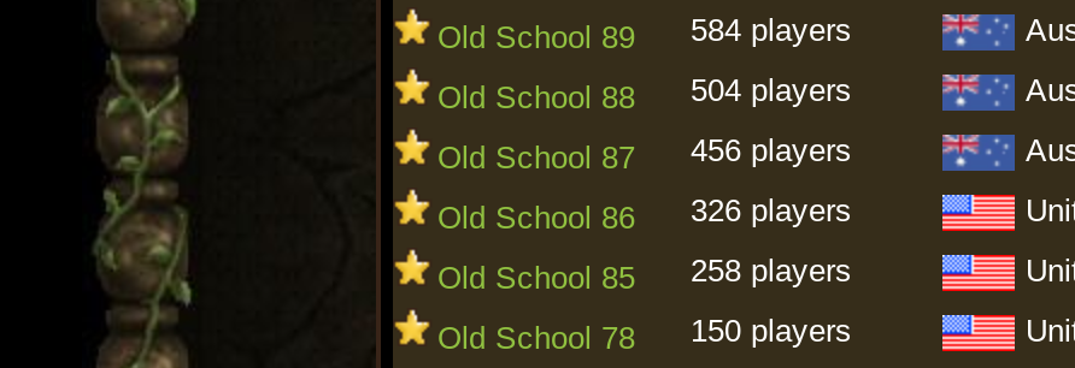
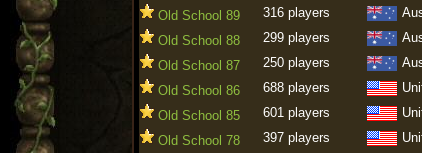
- Old School 89 584 players
+ Old School 89 316 players

- Old School 88 504 players
+ Old School 88 299 players

- Old School 87 456 players
+ Old School 87 250 players

- Old School 86 326 players
+ Old School 86 688 players

- Old School 85 258 players
+ Old School 85 601 players

- Old School 78 150 players
+ Old School 78 397 players
